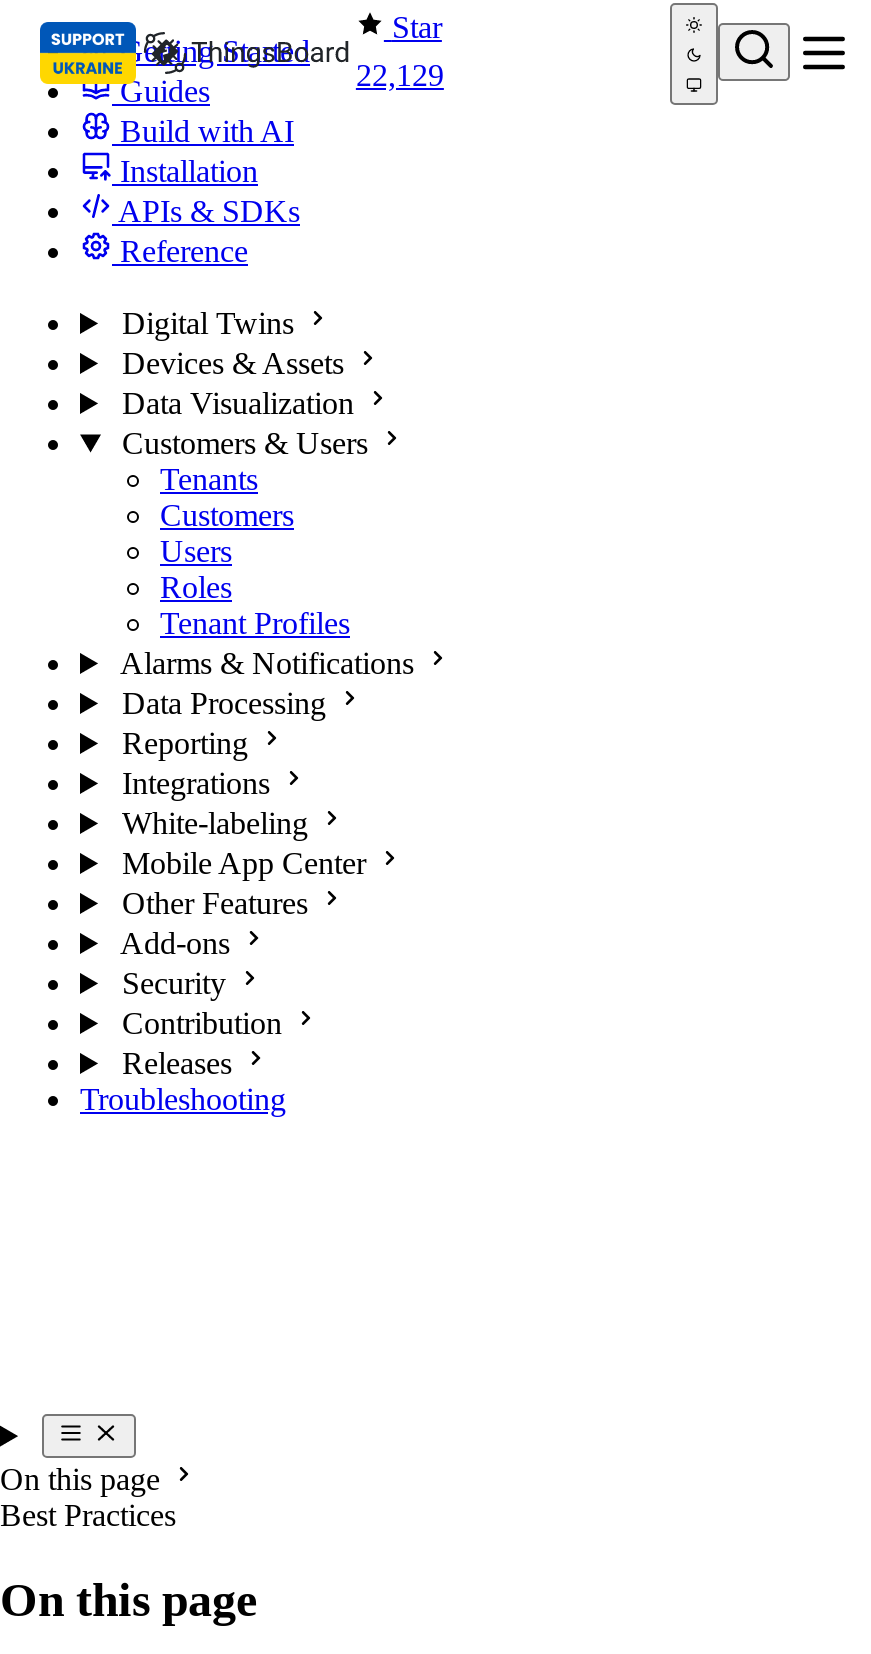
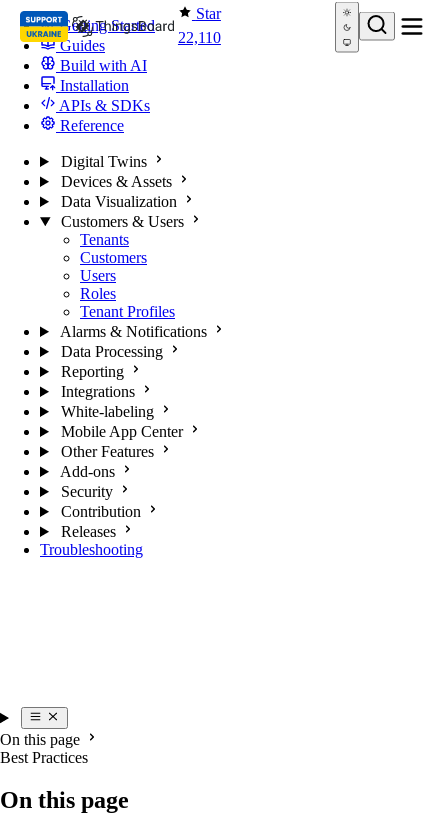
- 22,129
+ 22,110
